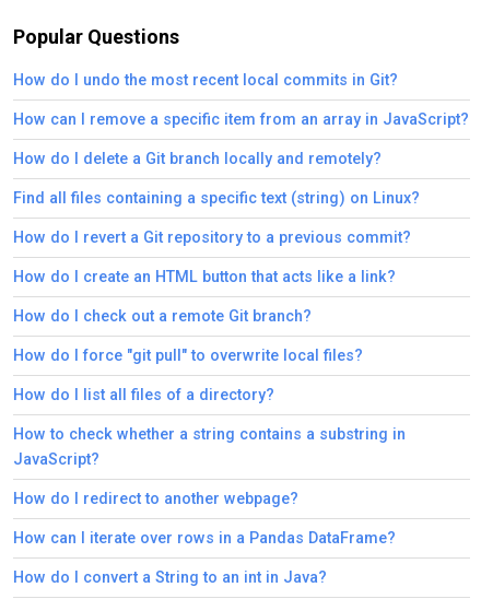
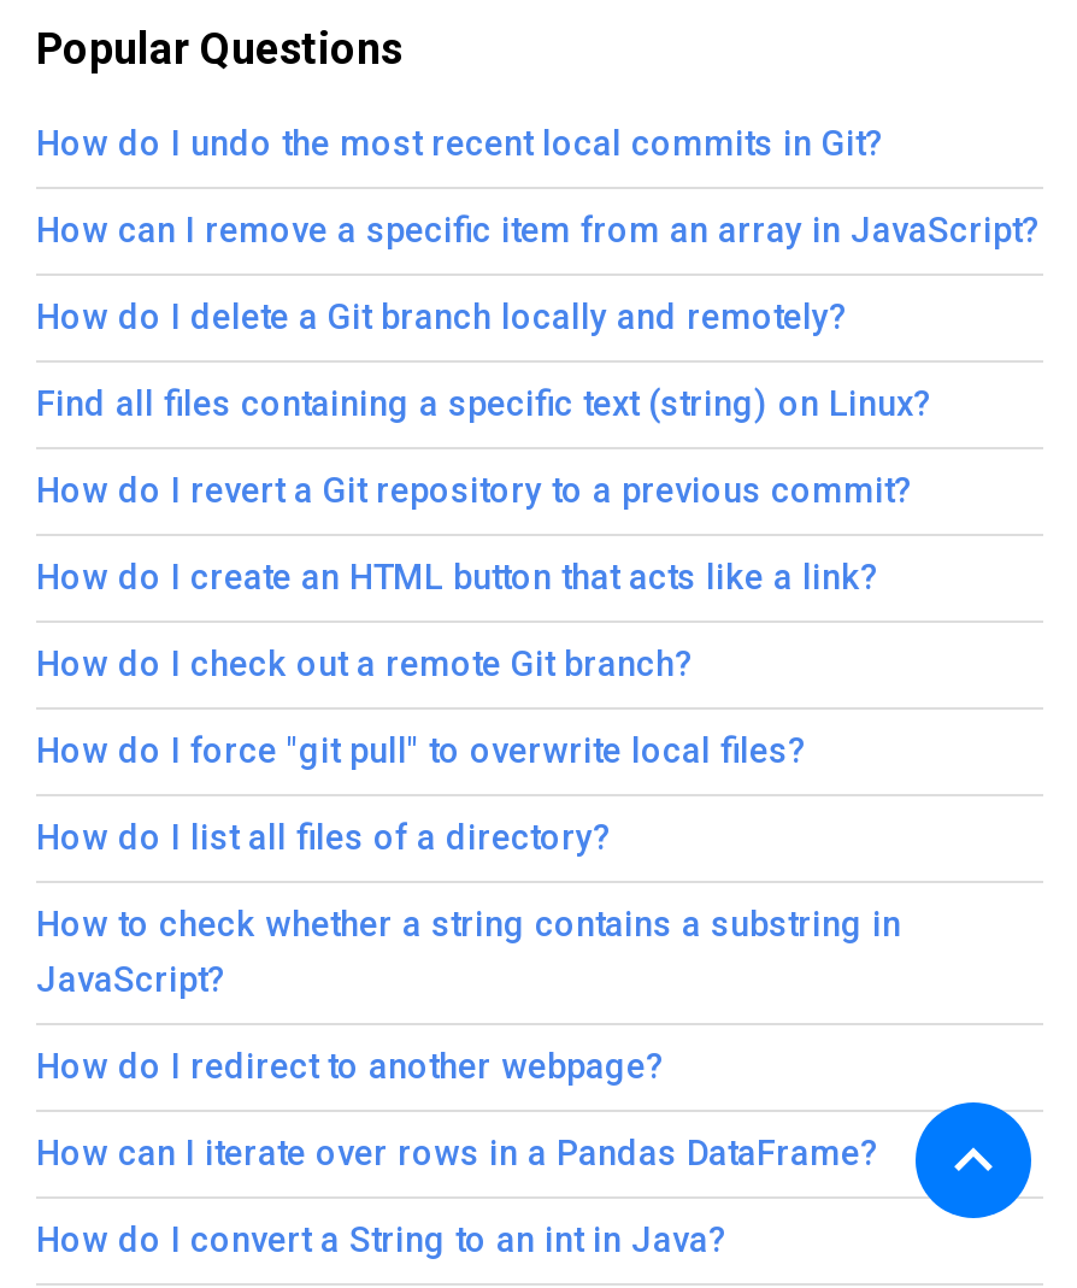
+ [image]
